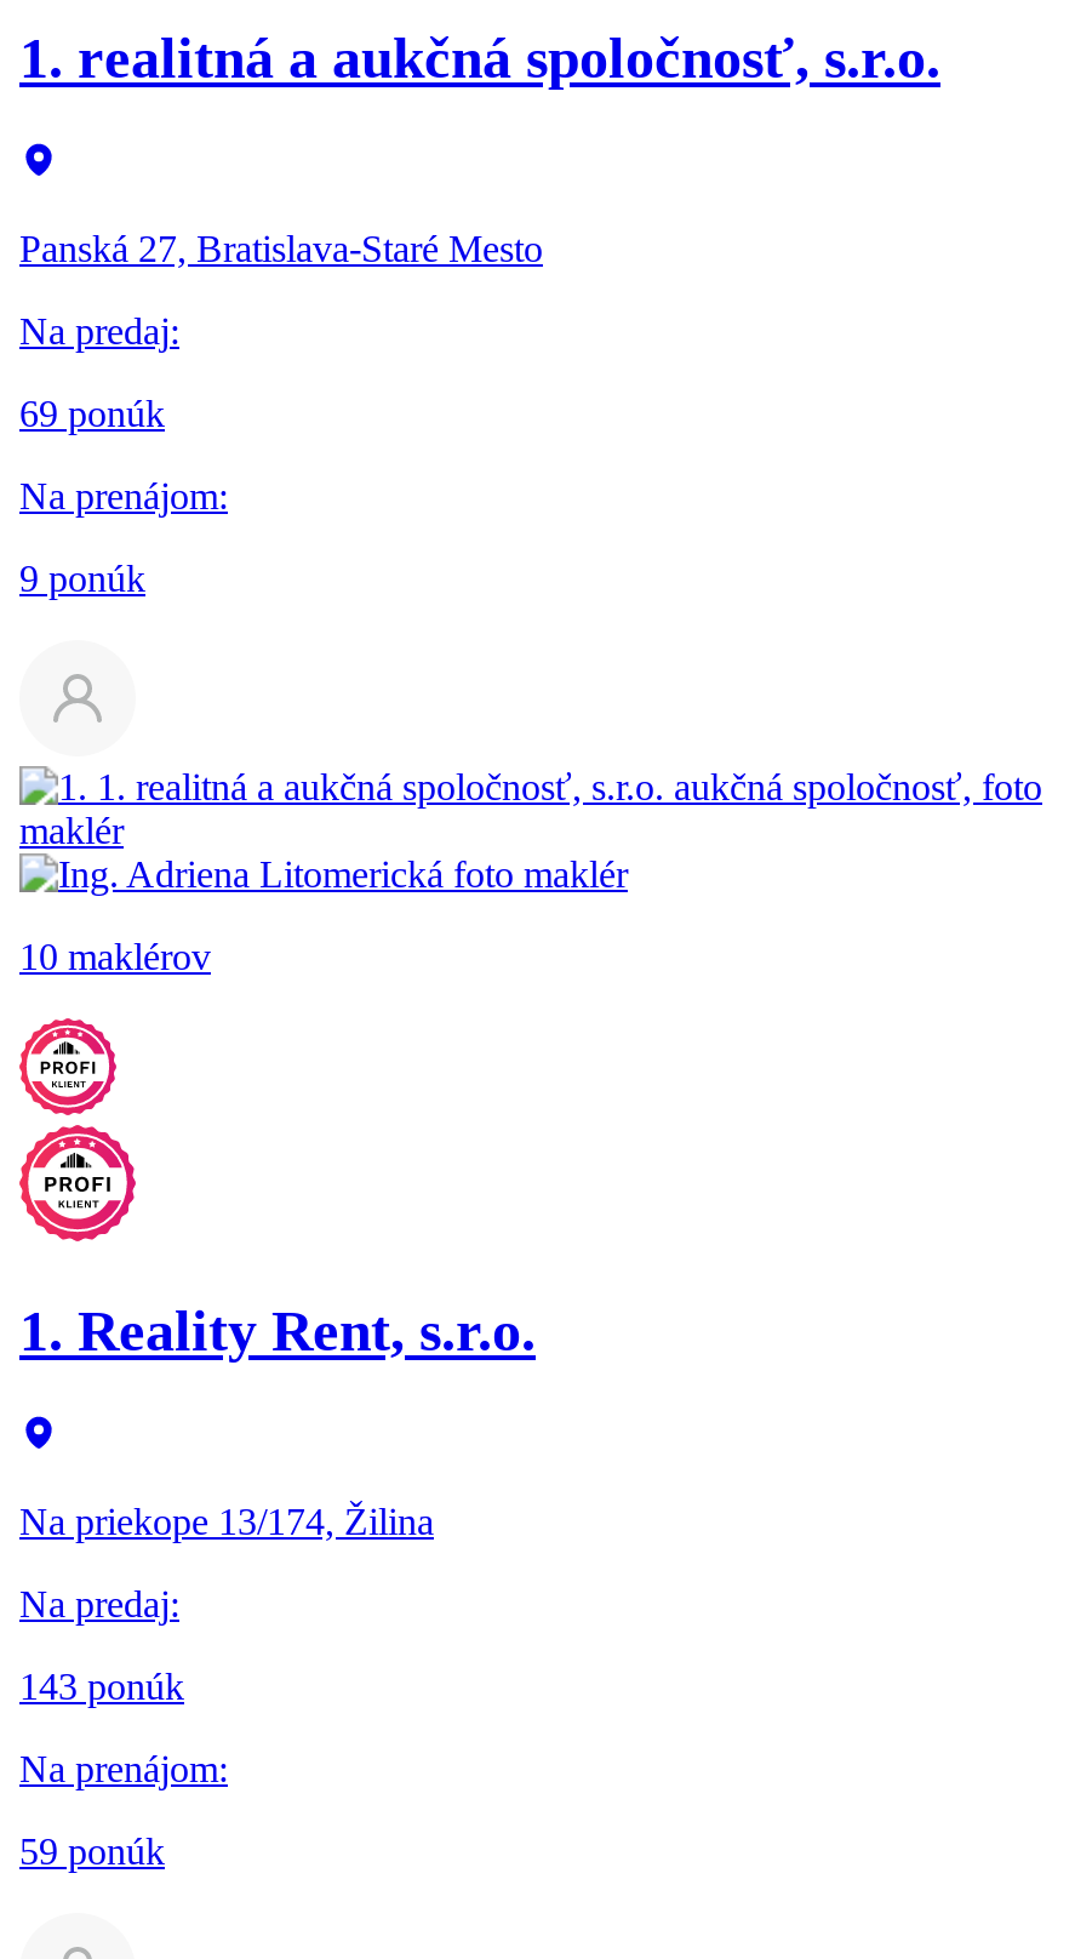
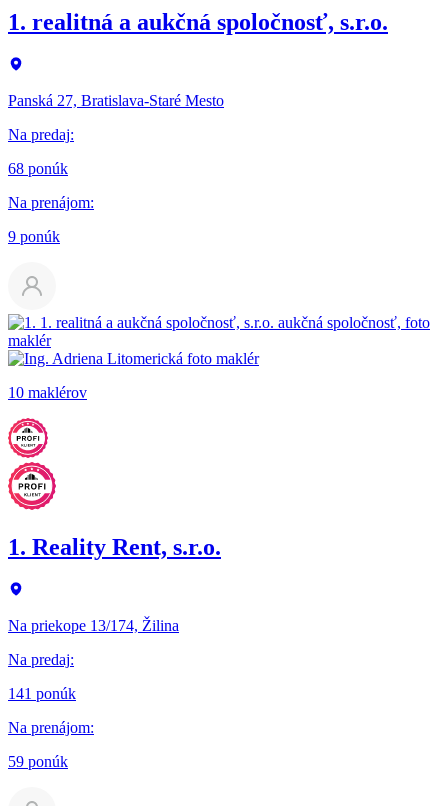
- 69 ponúk
+ 68 ponúk

- 143 ponúk
+ 141 ponúk
